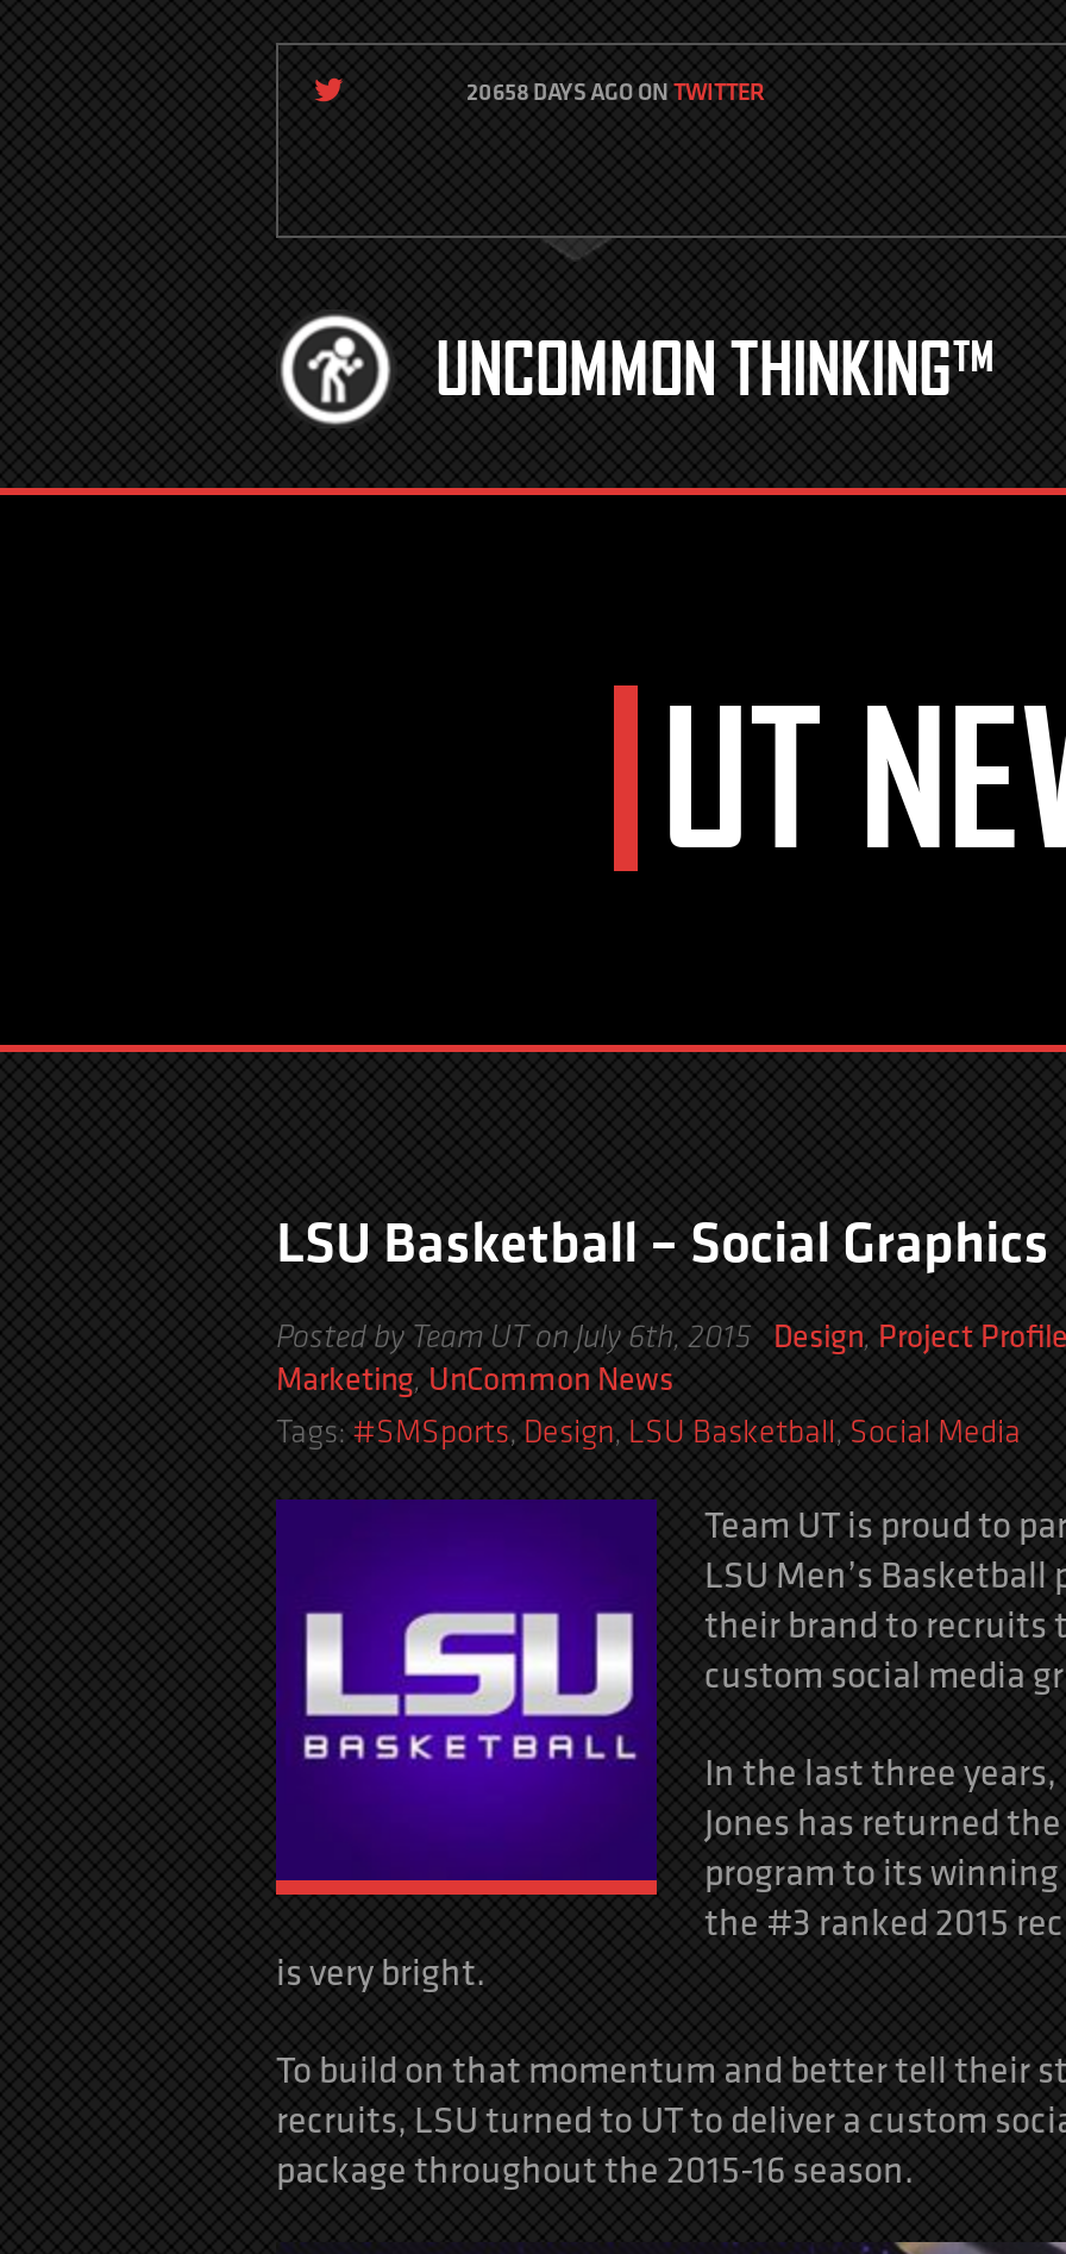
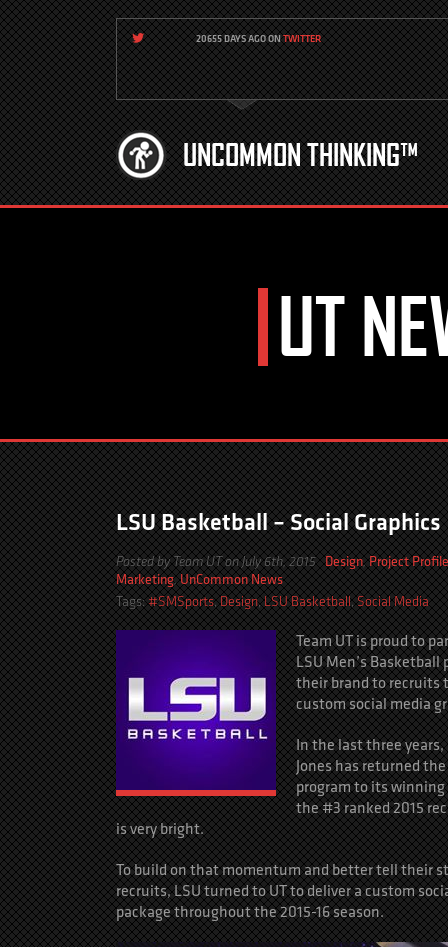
- 20658 DAYS AGO ON TWITTER
+ 20655 DAYS AGO ON TWITTER
